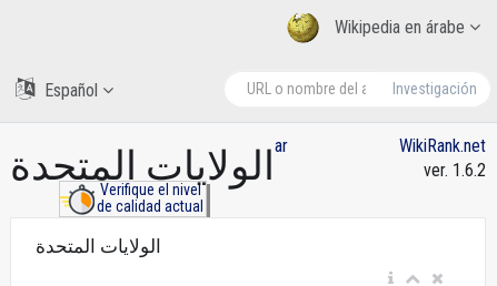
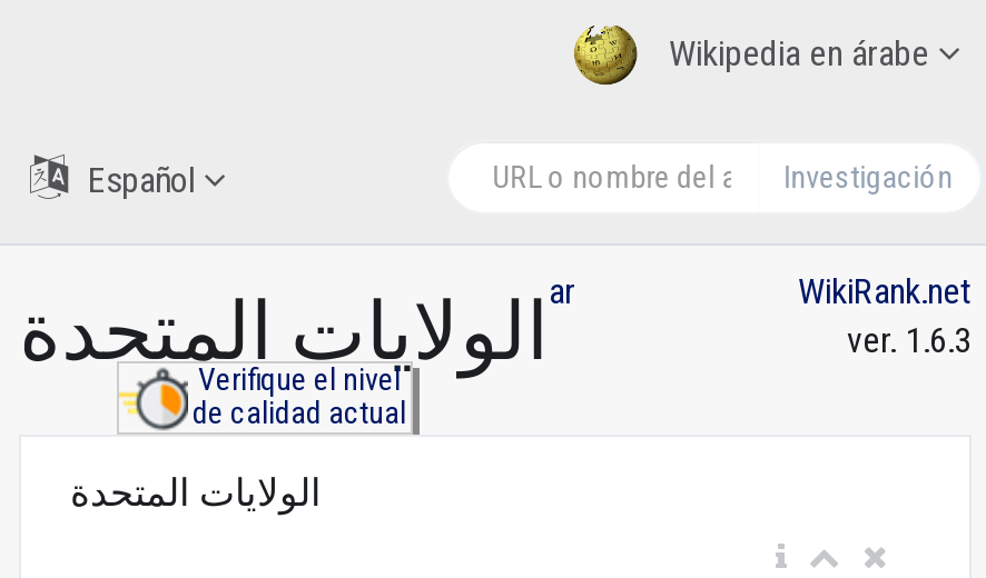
- ver. 1.6.2
+ ver. 1.6.3
